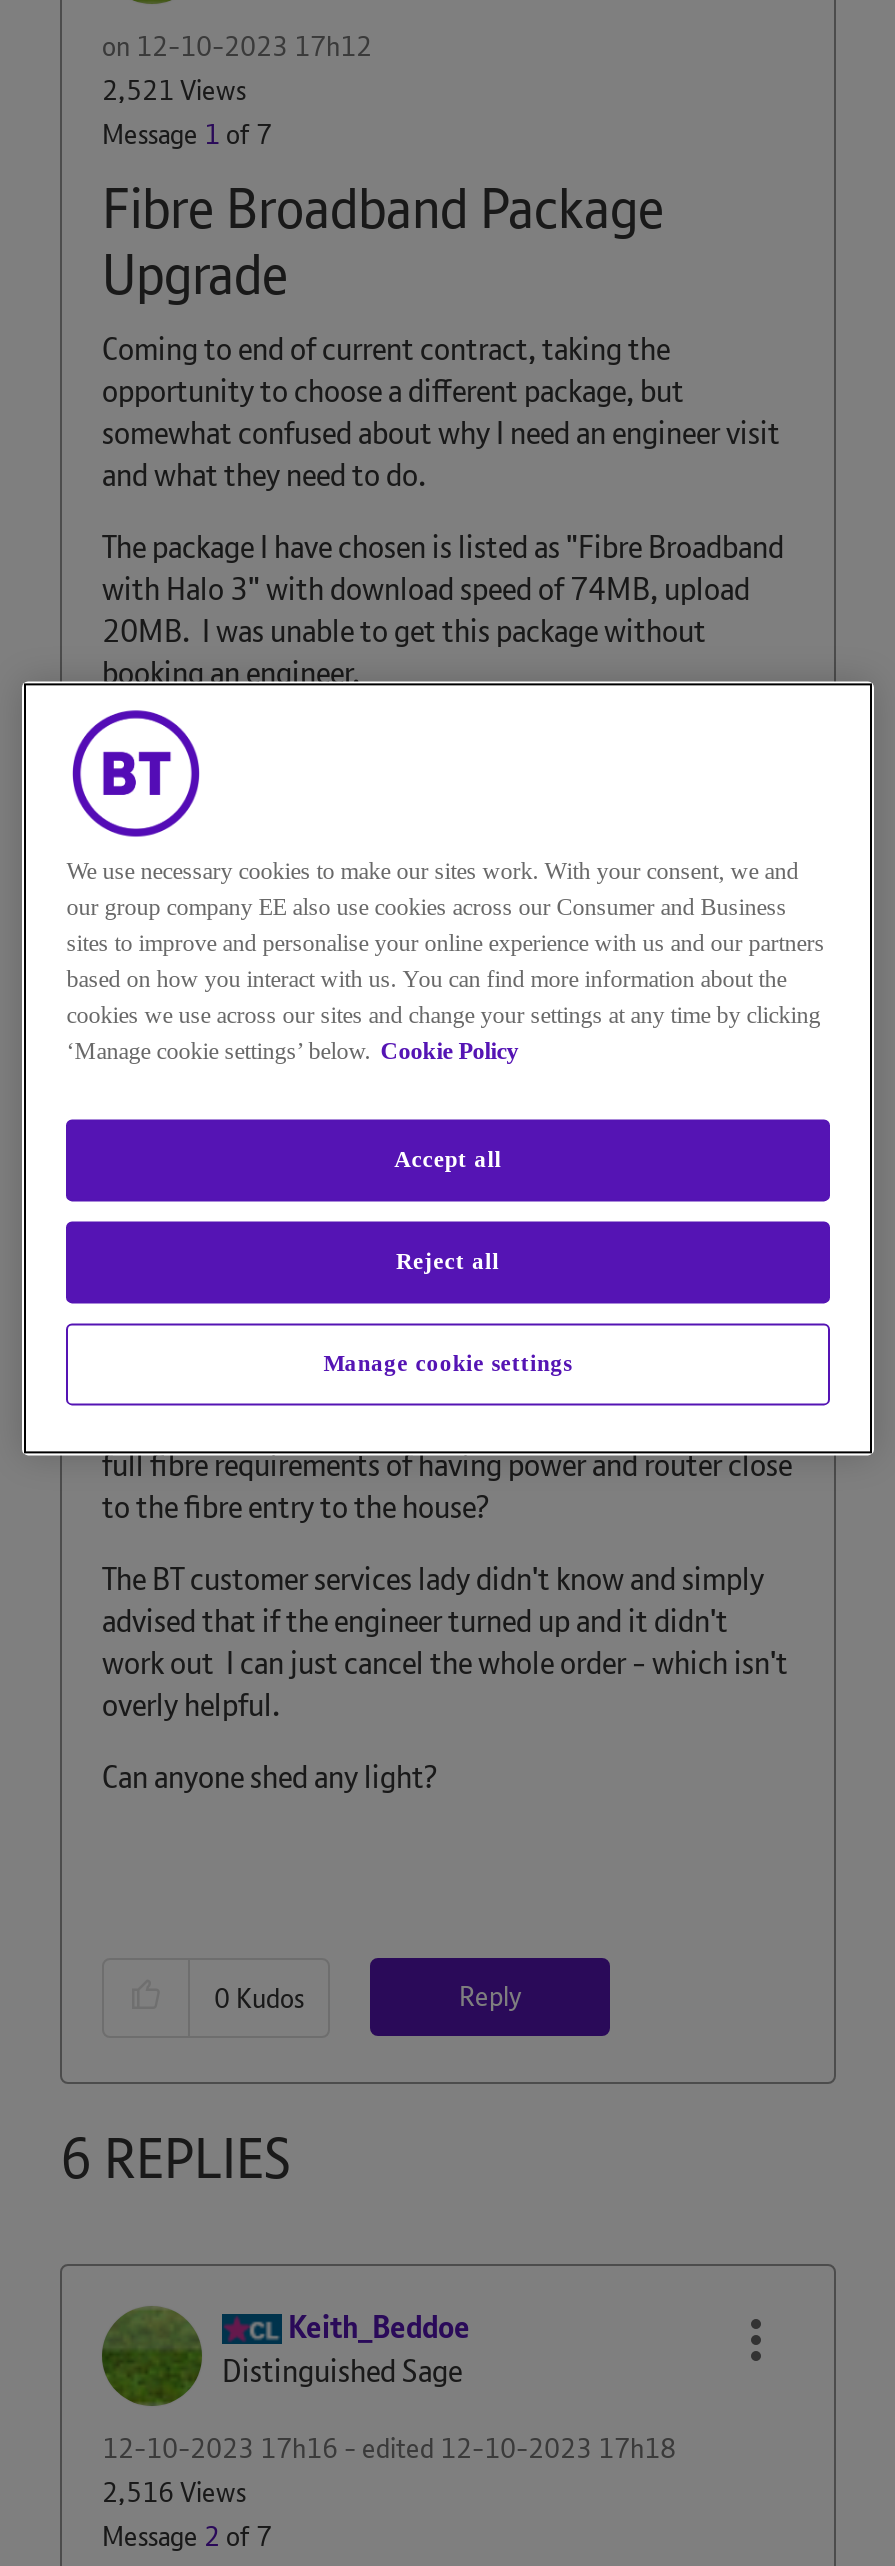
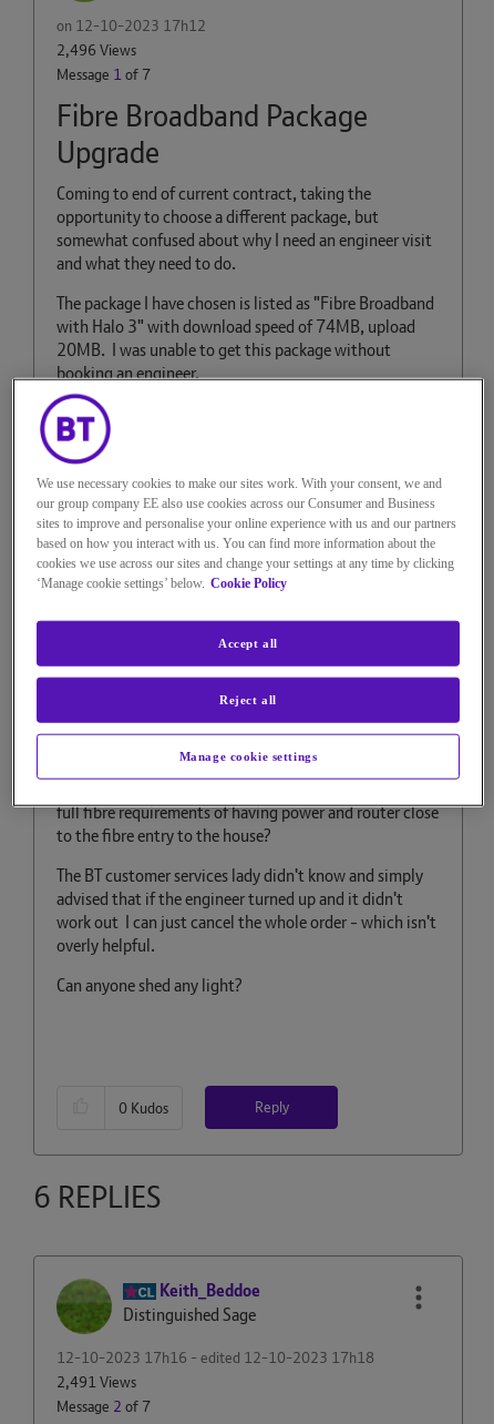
- 2,521 Views
+ 2,496 Views

- 2,516 Views
+ 2,491 Views
